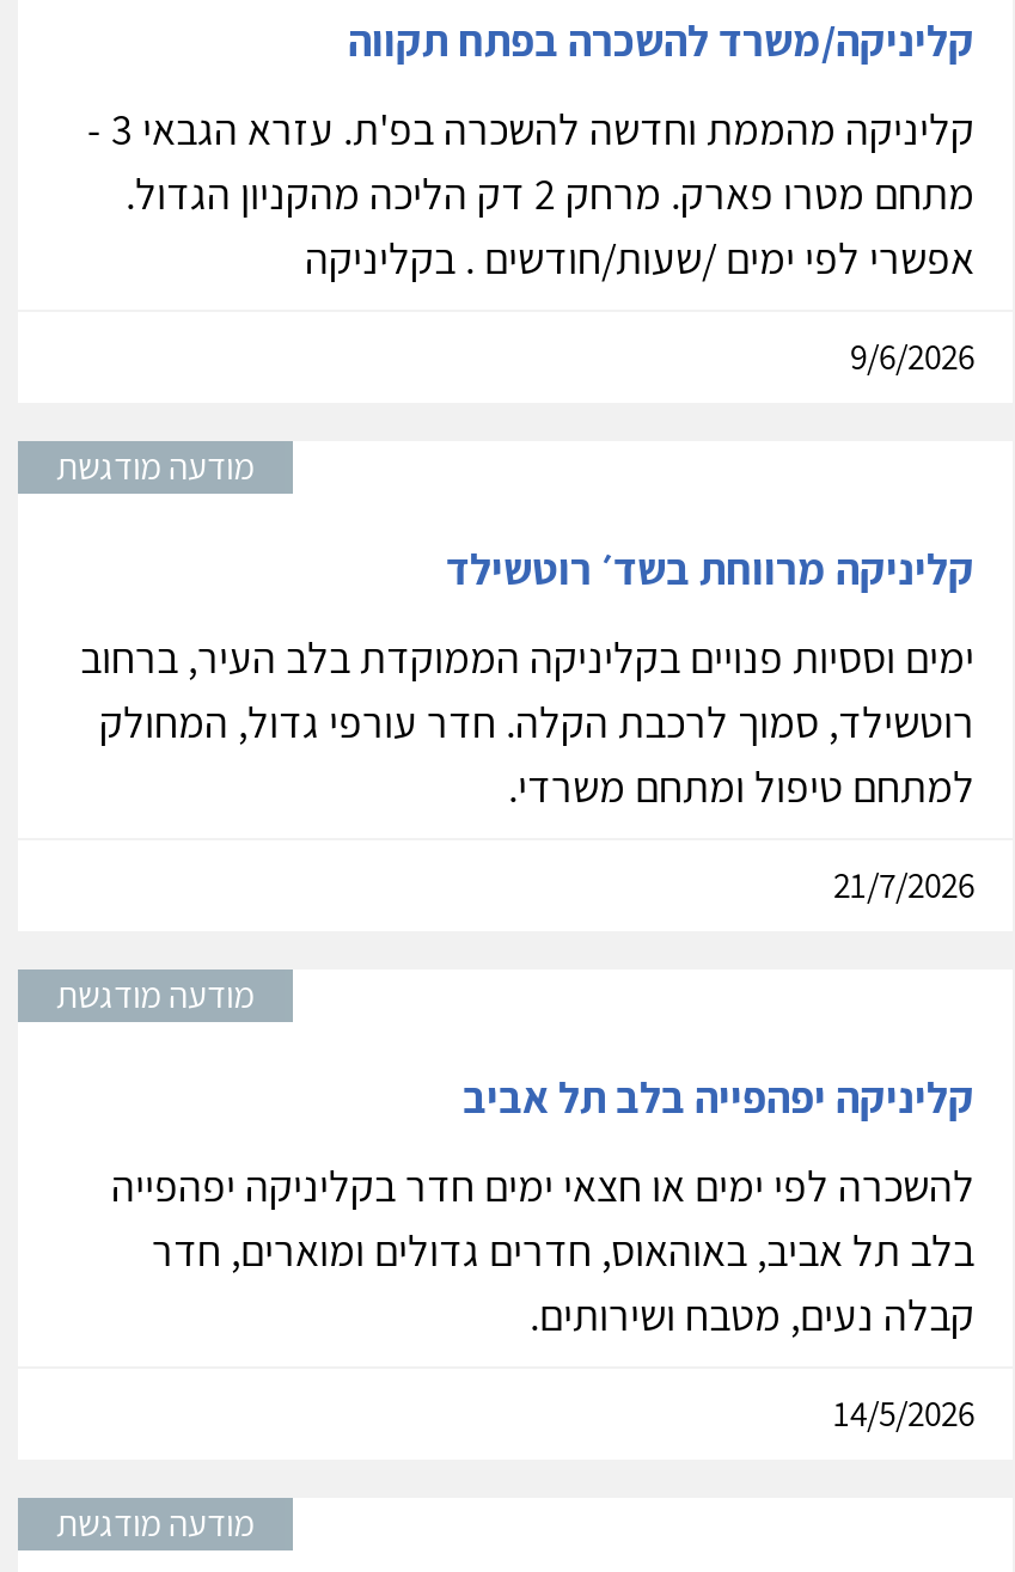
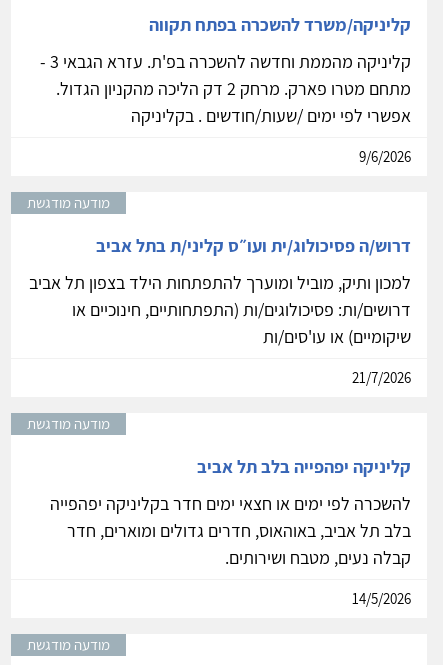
- קליניקה מרווחת בשד׳ רוטשילד
+ דרוש/ה פסיכולוג/ית ועו״ס קליני/ת בתל אביב

- ימים וססיות פנויים בקליניקה הממוקדת בלב העיר, ברחוב
- רוטשילד, סמוך לרכבת הקלה. חדר עורפי גדול, המחולק
- למתחם טיפול ומתחם משרדי.
+ למכון ותיק, מוביל ומוערך להתפתחות הילד בצפון תל אביב
+ דרושים/ות: פסיכולוגים/ות (התפתחותיים, חינוכיים או
+ שיקומיים) או עו'סים/ות
